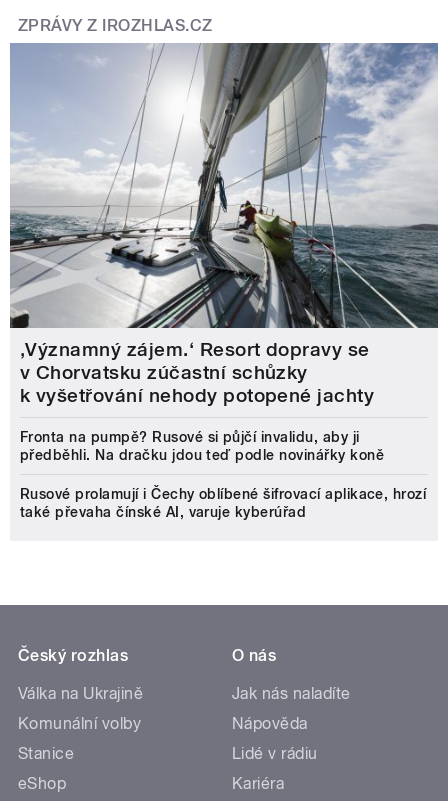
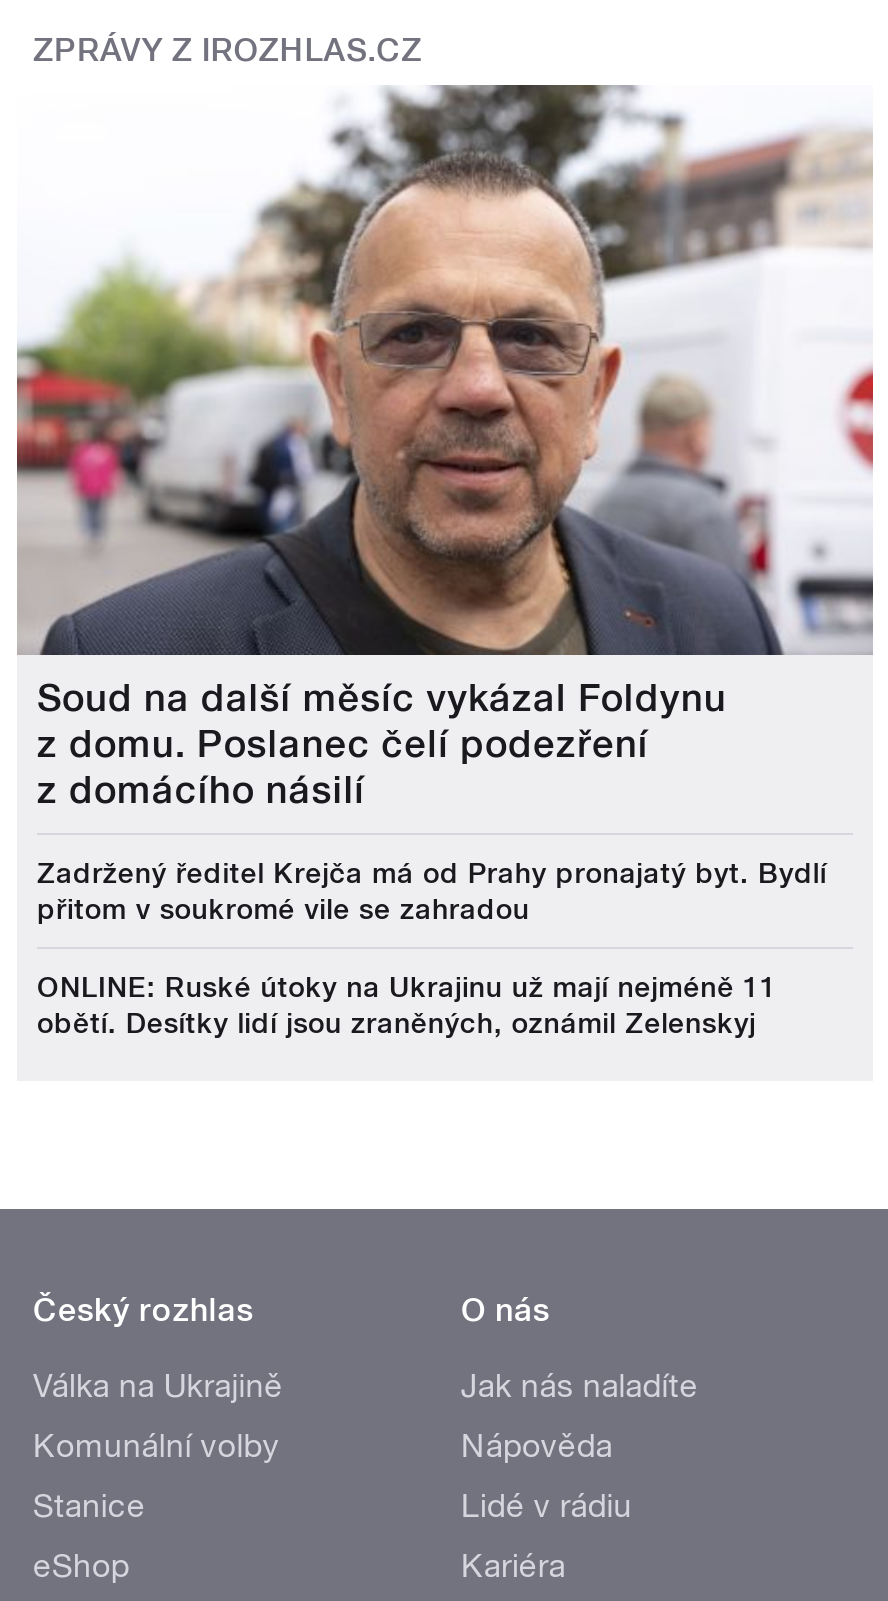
- [image]
- ‚Významný zájem.‘ Resort dopravy se
- v Chorvatsku zúčastní schůzky
- k vyšetřování nehody potopené jachty
+ [image]
+ Soud na další měsíc vykázal Foldynu
+ z domu. Poslanec čelí podezření
+ z domácího násilí

- Fronta na pumpě? Rusové si půjčí invalidu, aby ji
- předběhli. Na dračku jdou teď podle novinářky koně
+ Zadržený ředitel Krejča má od Prahy pronajatý byt. Bydlí
+ přitom v soukromé vile se zahradou

- Rusové prolamují i Čechy oblíbené šifrovací aplikace, hrozí
- také převaha čínské AI, varuje kyberúřad
+ ONLINE: Ruské útoky na Ukrajinu už mají nejméně 11
+ obětí. Desítky lidí jsou zraněných, oznámil Zelenskyj
